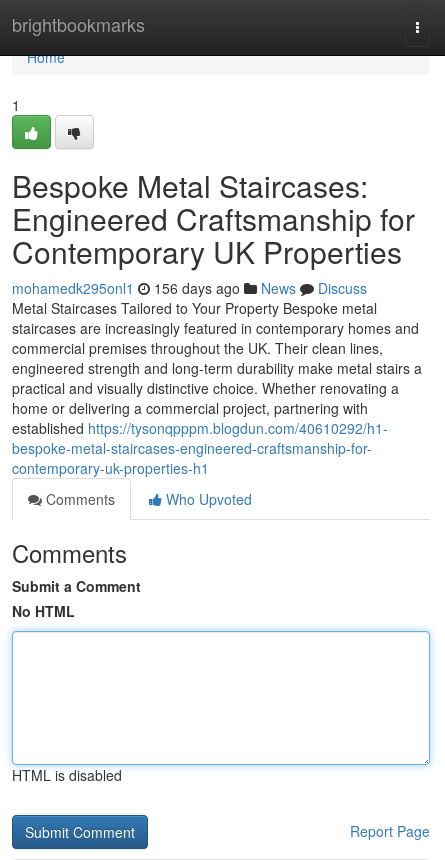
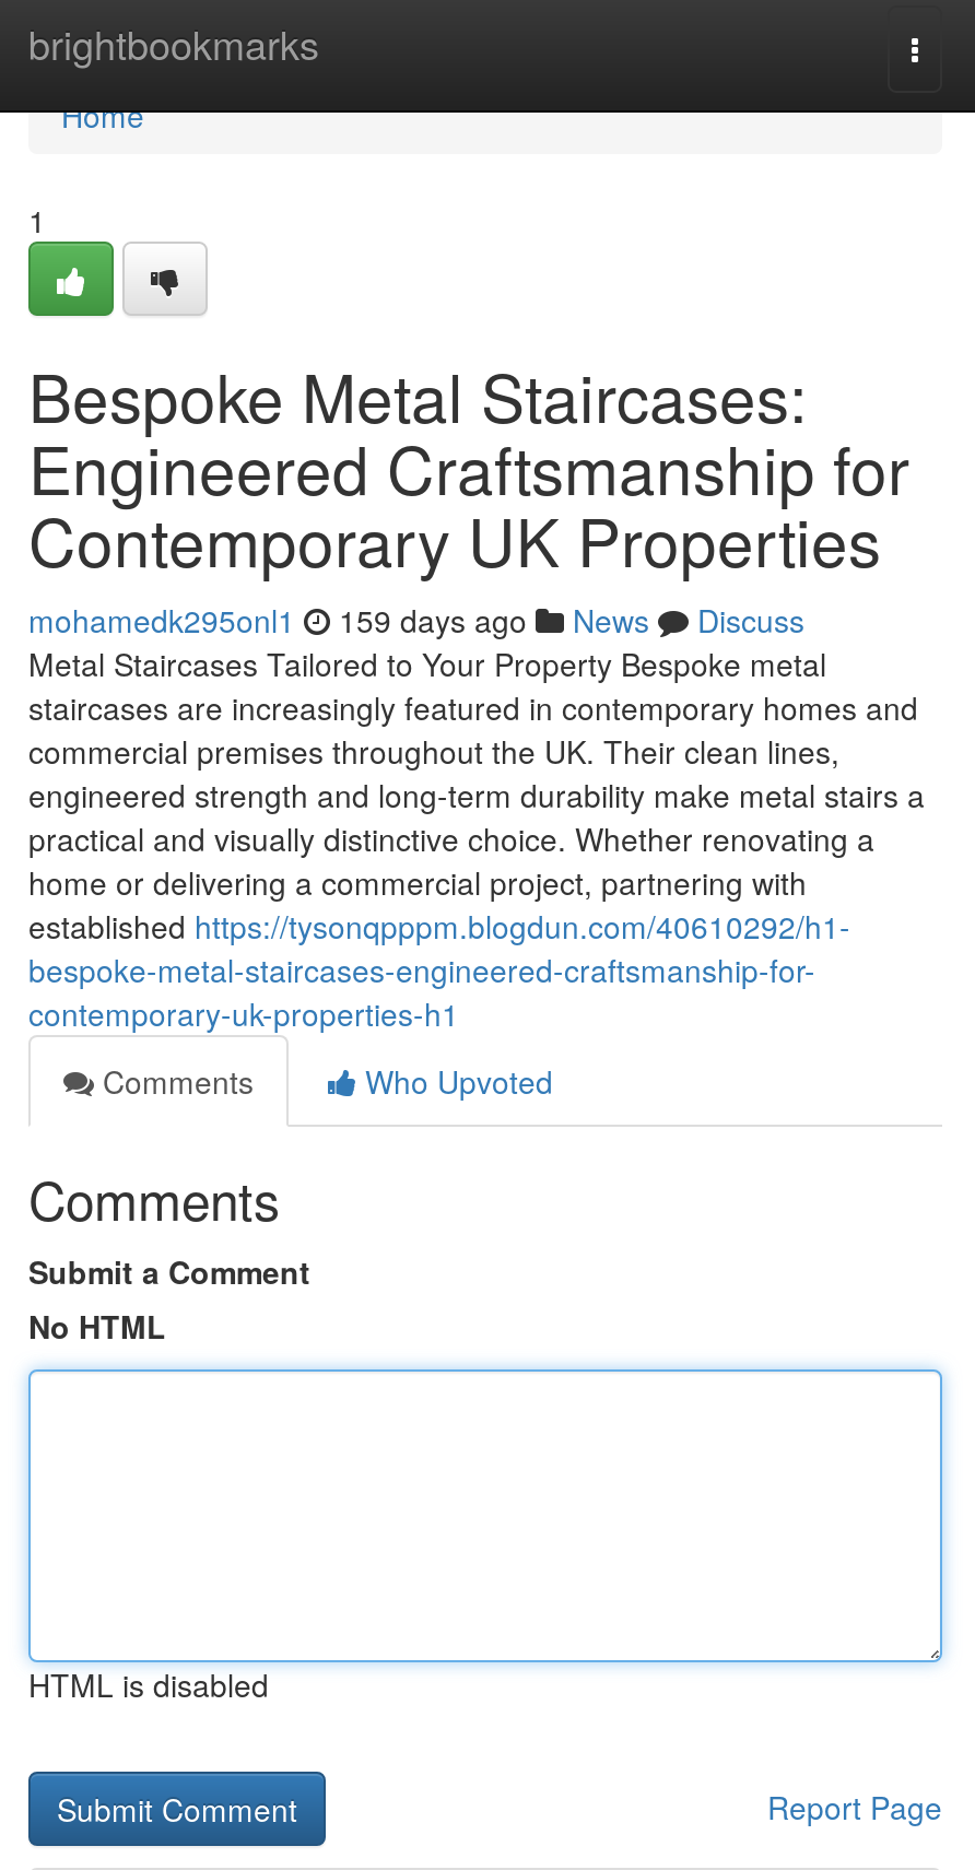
- mohamedk295onl1 156 days ago News Discuss
+ mohamedk295onl1 159 days ago News Discuss
